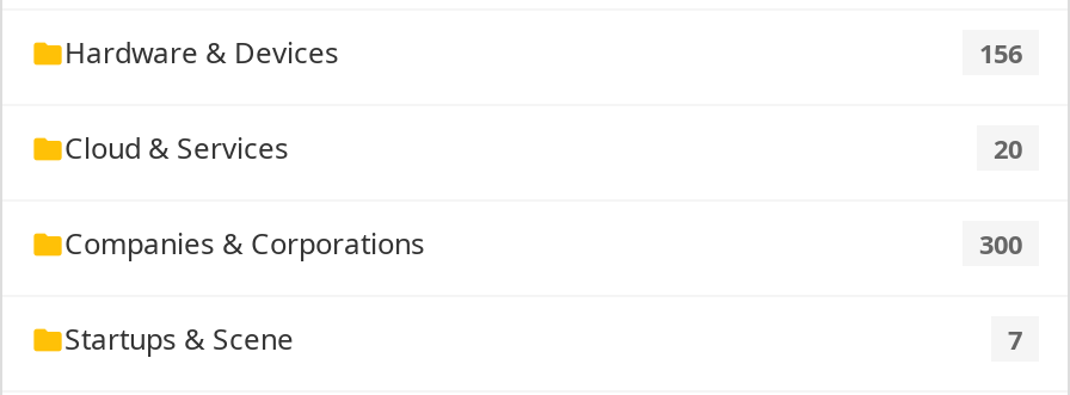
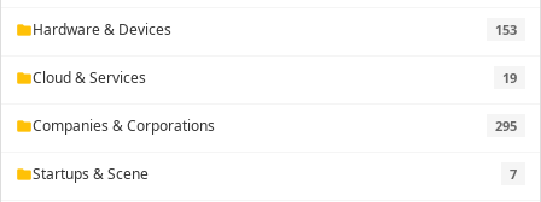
- 156
+ 153

- 20
+ 19

- 300
+ 295
